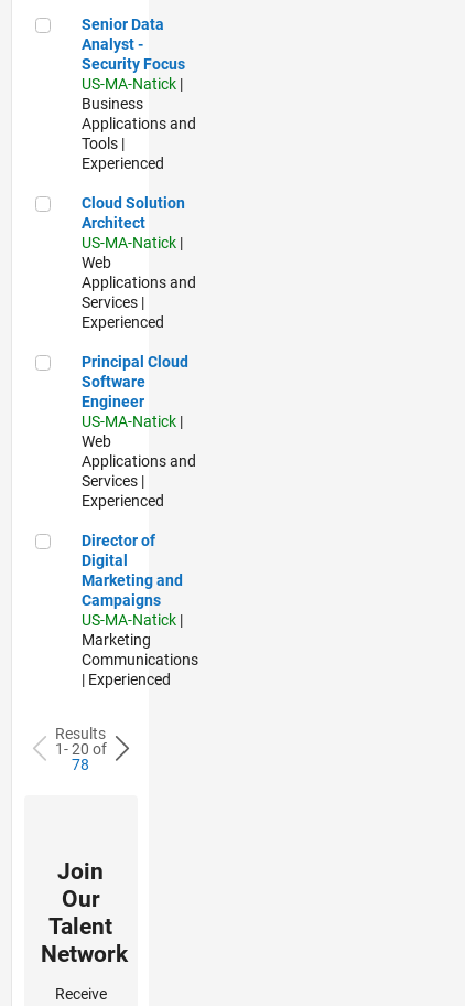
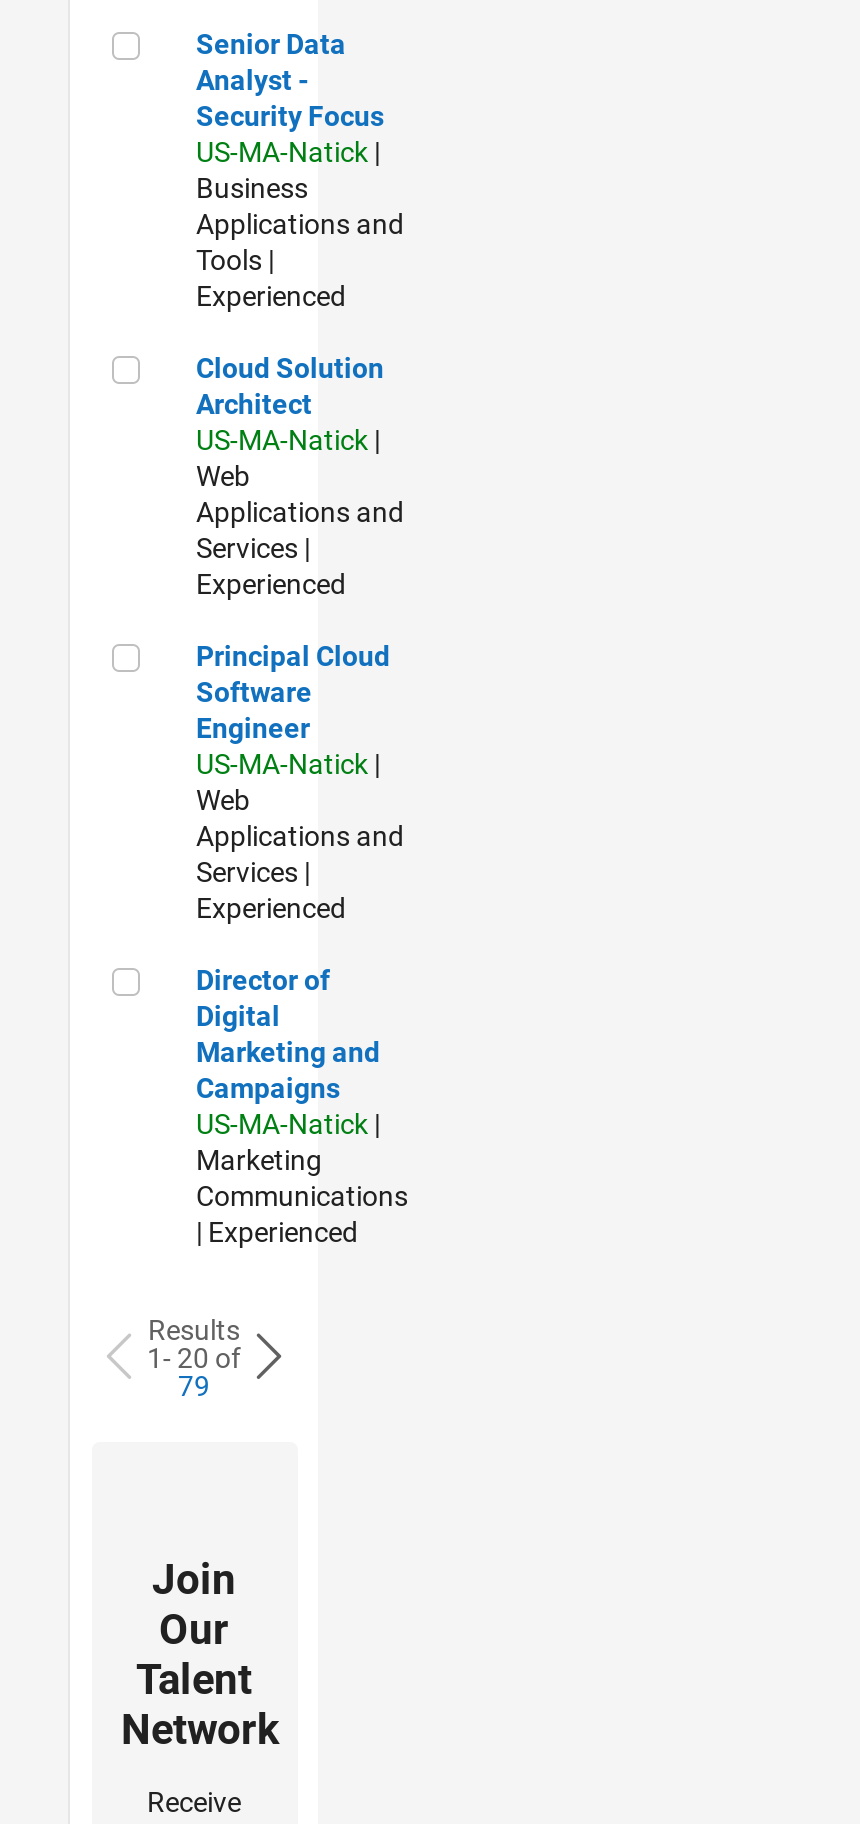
- 78
+ 79
